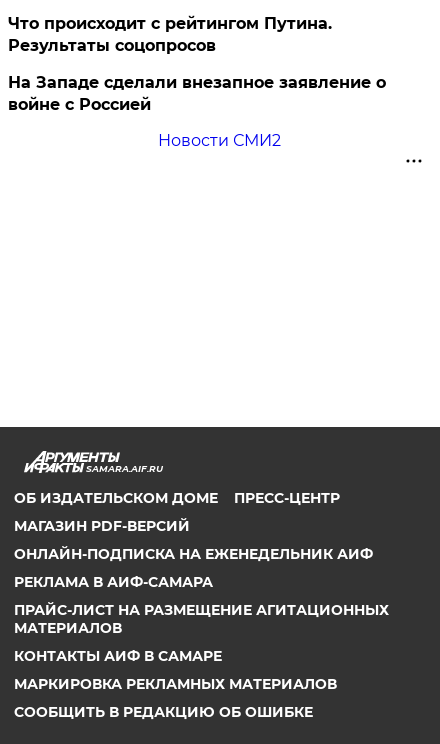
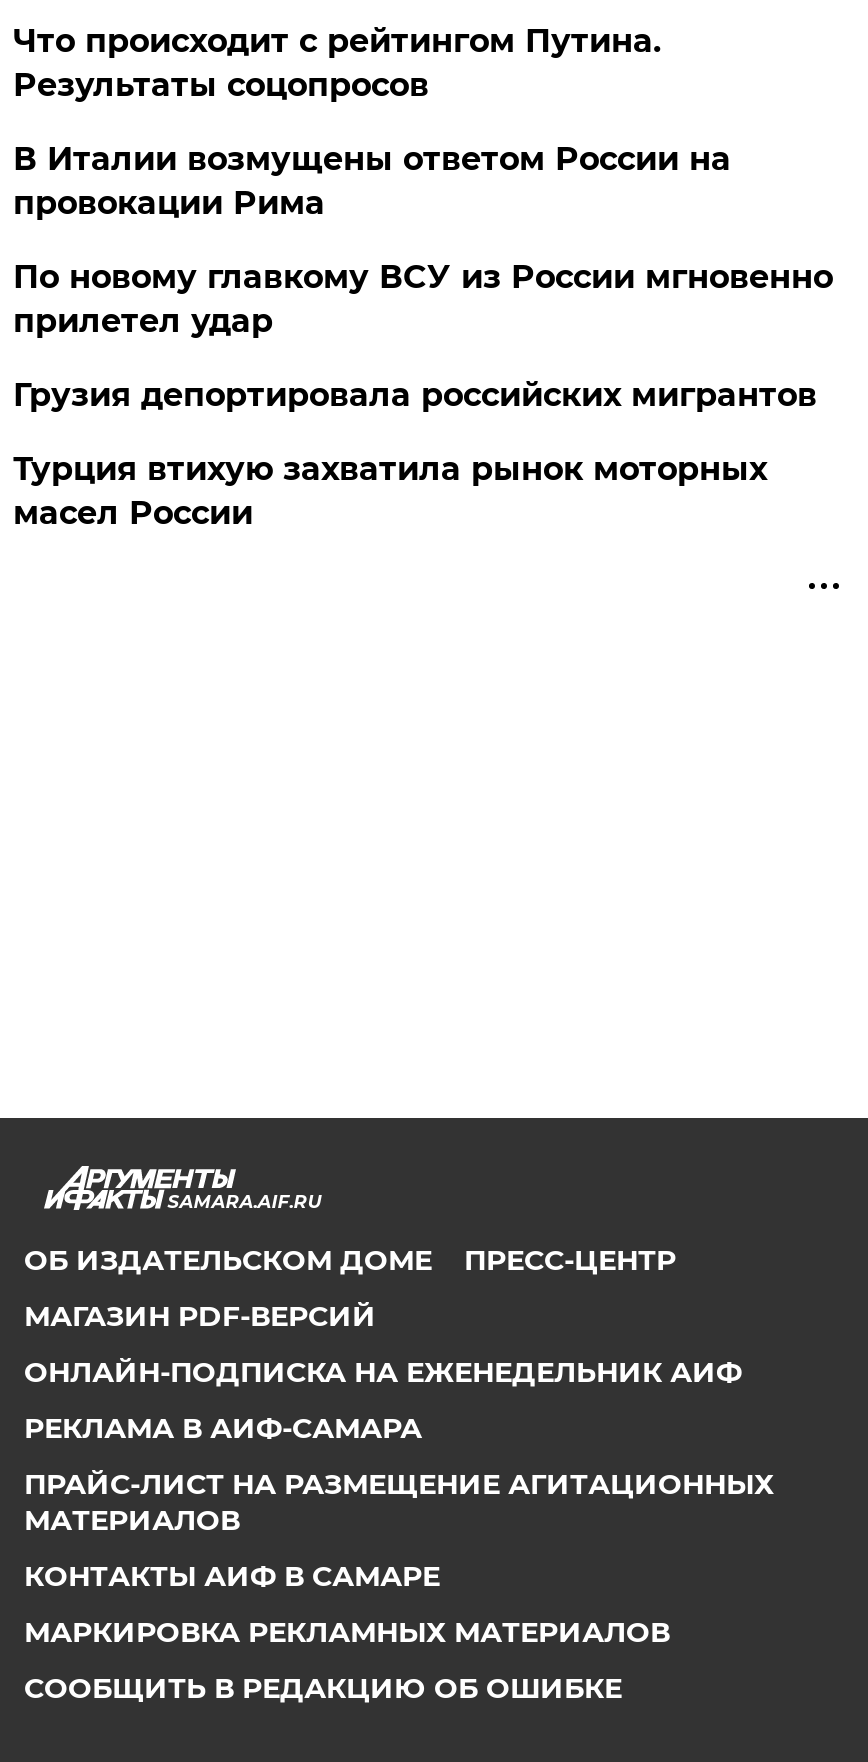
- На Западе сделали внезапное заявление о
- войне с Россией
- Новости СМИ2
+ В Италии возмущены ответом России на
+ провокации Рима
+ По новому главкому ВСУ из России мгновенно
+ прилетел удар
+ Грузия депортировала российских мигрантов
+ Турция втихую захватила рынок моторных
+ масел России
